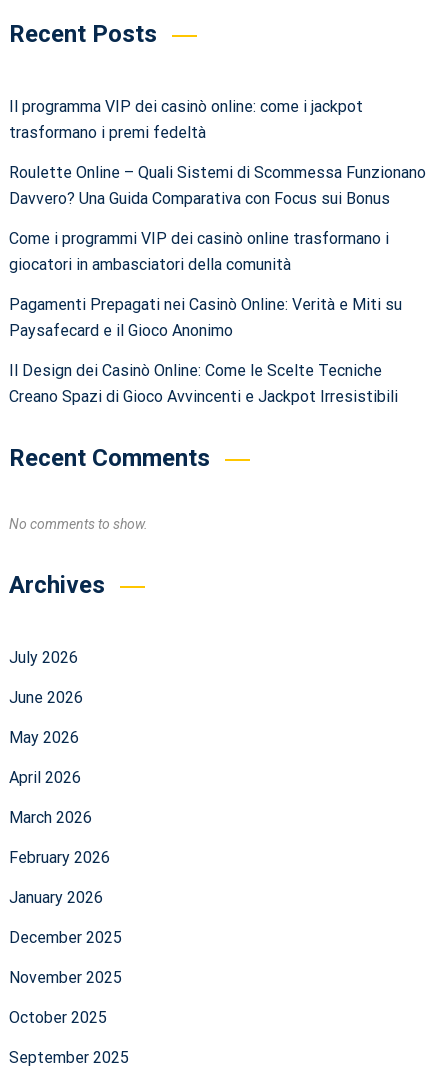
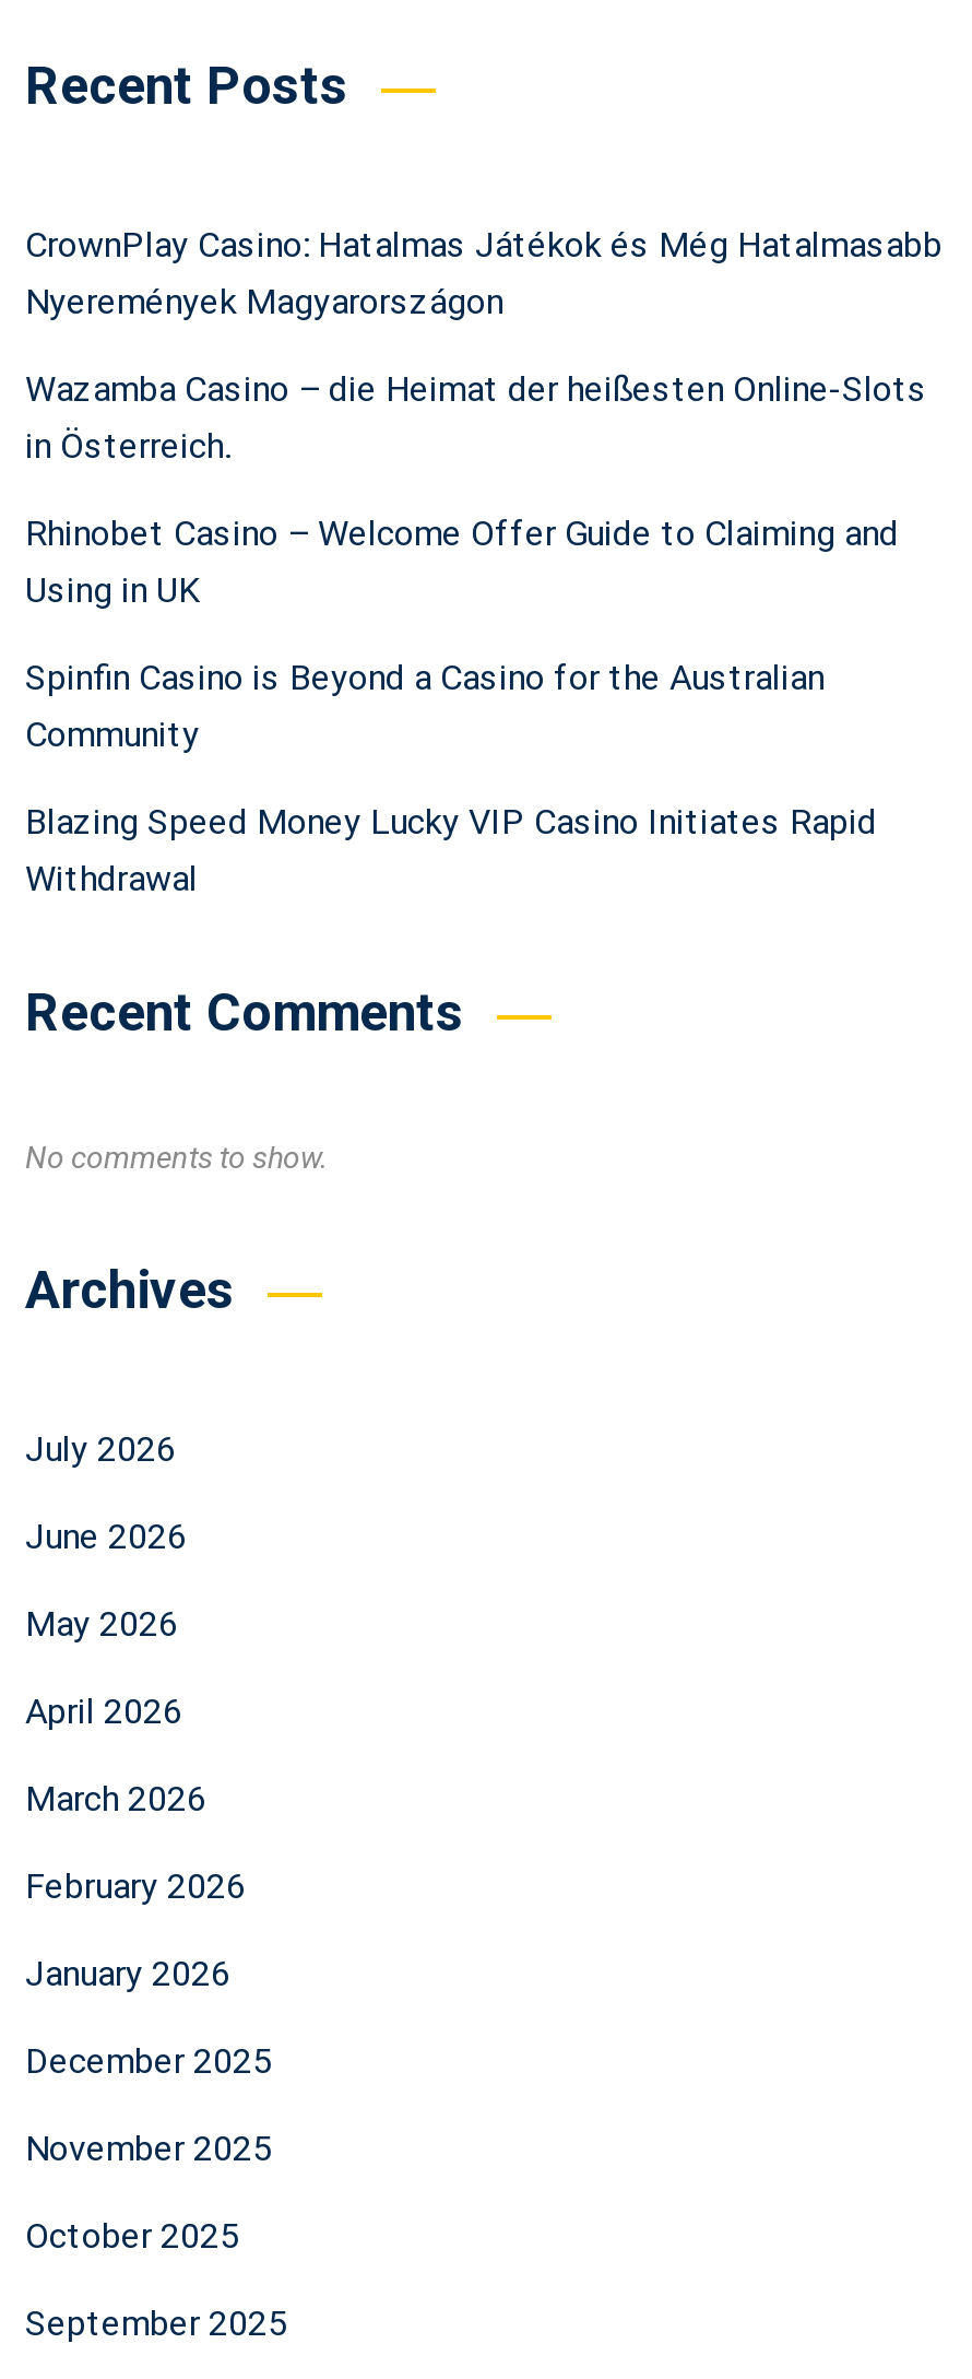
- Il programma VIP dei casinò online: come i jackpot
- trasformano i premi fedeltà
+ CrownPlay Casino: Hatalmas Játékok és Még Hatalmasabb
+ Nyeremények Magyarországon

- Roulette Online – Quali Sistemi di Scommessa Funzionano
- Davvero? Una Guida Comparativa con Focus sui Bonus
+ Wazamba Casino – die Heimat der heißesten Online-Slots
+ in Österreich.

- Come i programmi VIP dei casinò online trasformano i
- giocatori in ambasciatori della comunità
+ Rhinobet Casino – Welcome Offer Guide to Claiming and
+ Using in UK

- Pagamenti Prepagati nei Casinò Online: Verità e Miti su
- Paysafecard e il Gioco Anonimo
+ Spinfin Casino is Beyond a Casino for the Australian
+ Community

- Il Design dei Casinò Online: Come le Scelte Tecniche
- Creano Spazi di Gioco Avvincenti e Jackpot Irresistibili
+ Blazing Speed Money Lucky VIP Casino Initiates Rapid
+ Withdrawal
